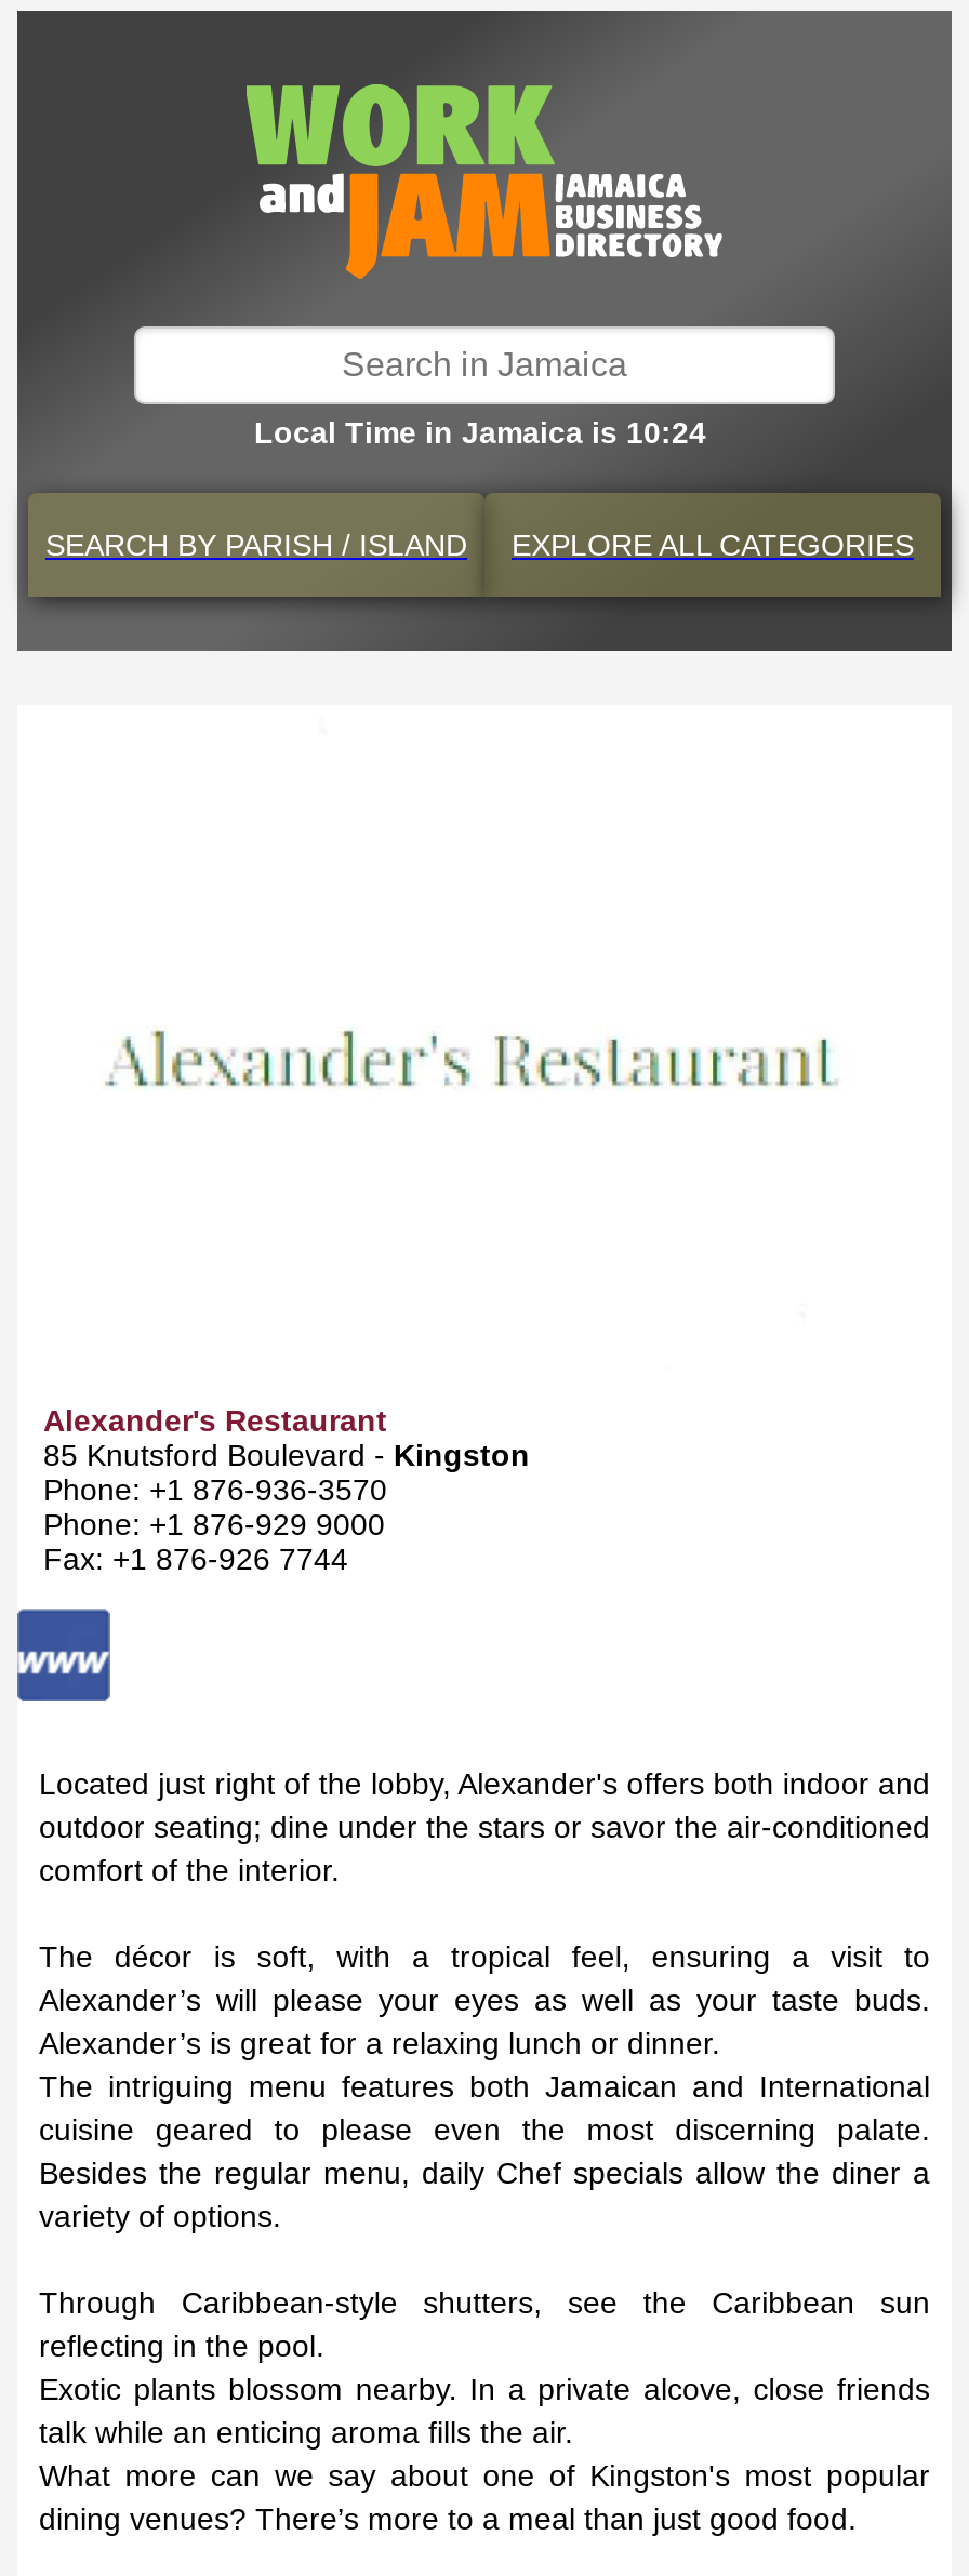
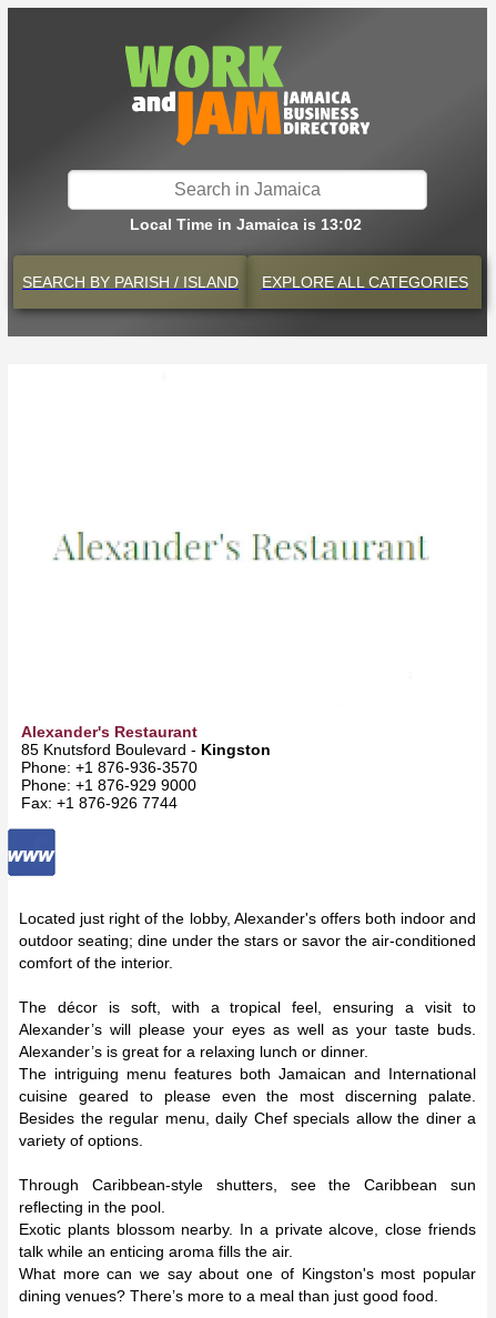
- Local Time in Jamaica is 10:24
+ Local Time in Jamaica is 13:02
